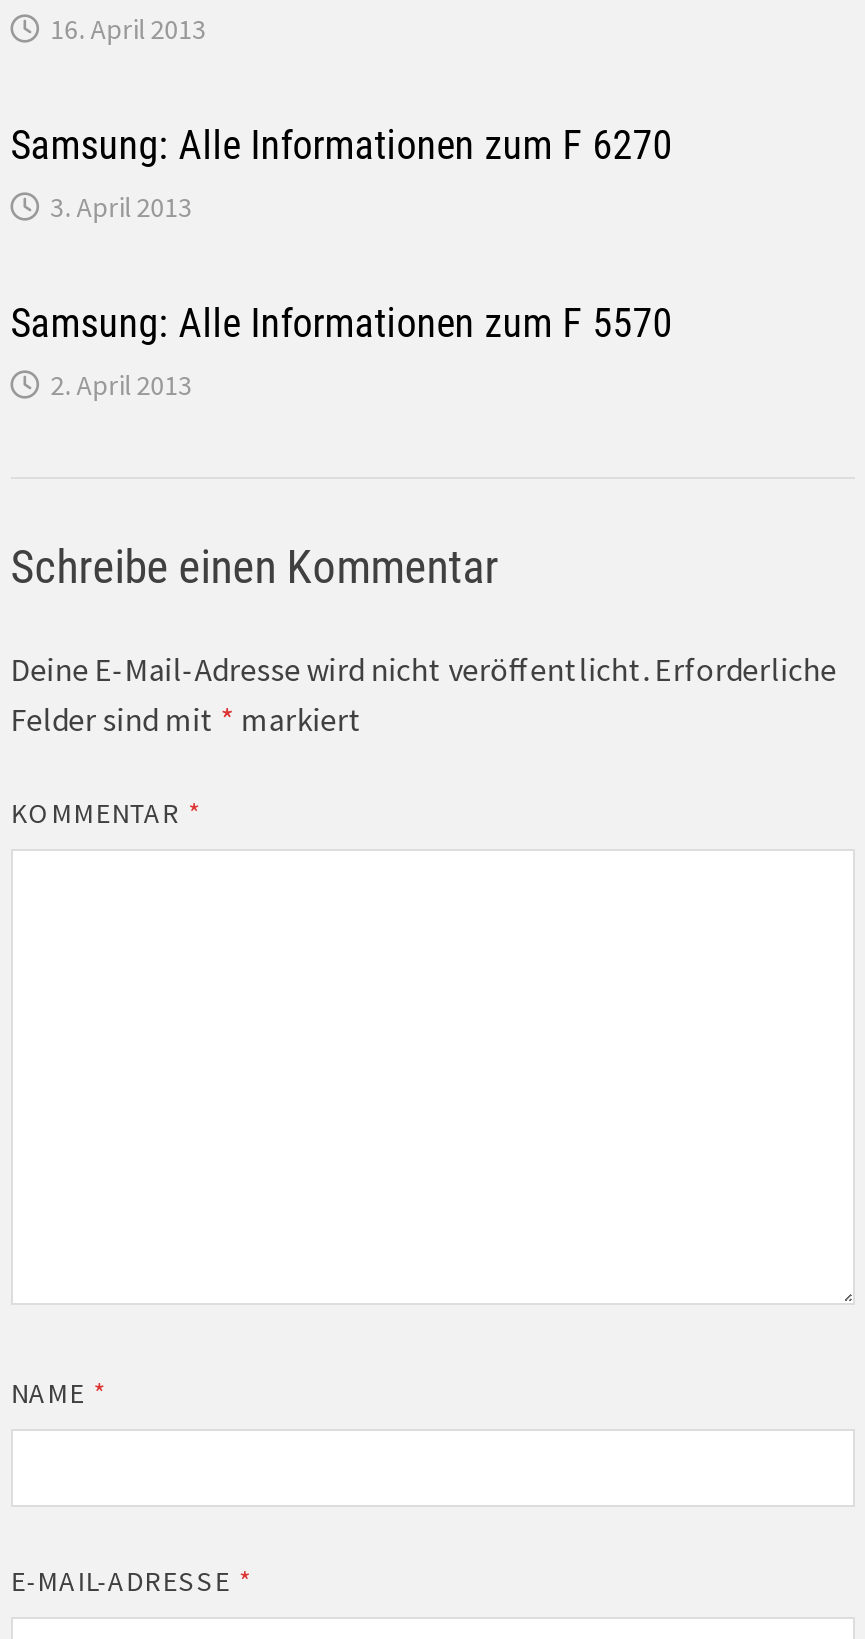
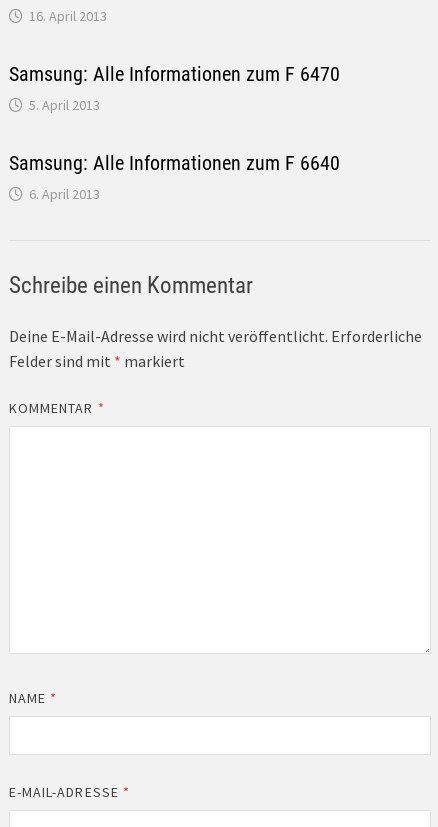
- Samsung: Alle Informationen zum F 6270
+ Samsung: Alle Informationen zum F 6470

- 3. April 2013
+ 5. April 2013

- Samsung: Alle Informationen zum F 5570
+ Samsung: Alle Informationen zum F 6640

- 2. April 2013
+ 6. April 2013
